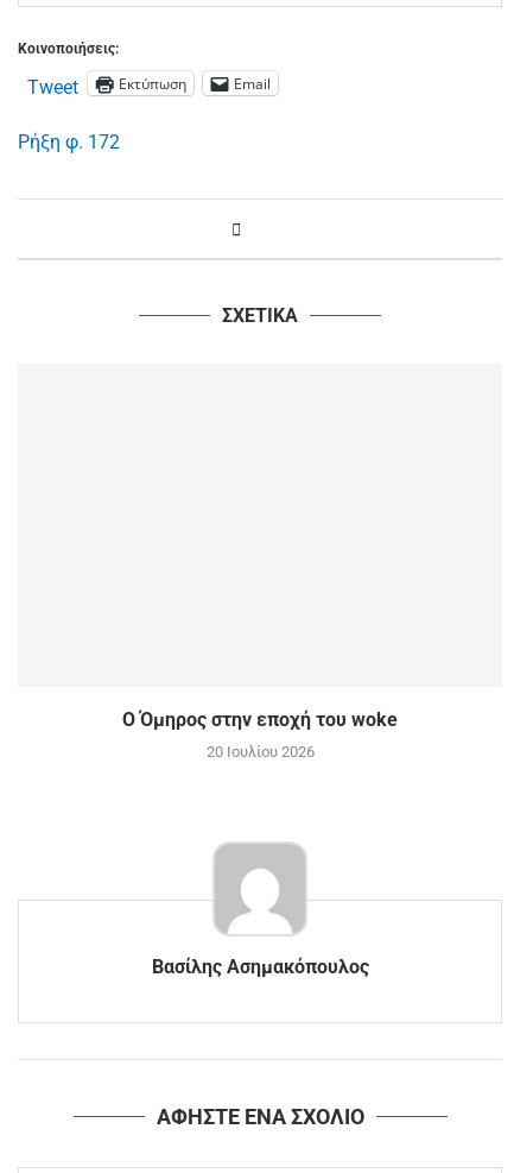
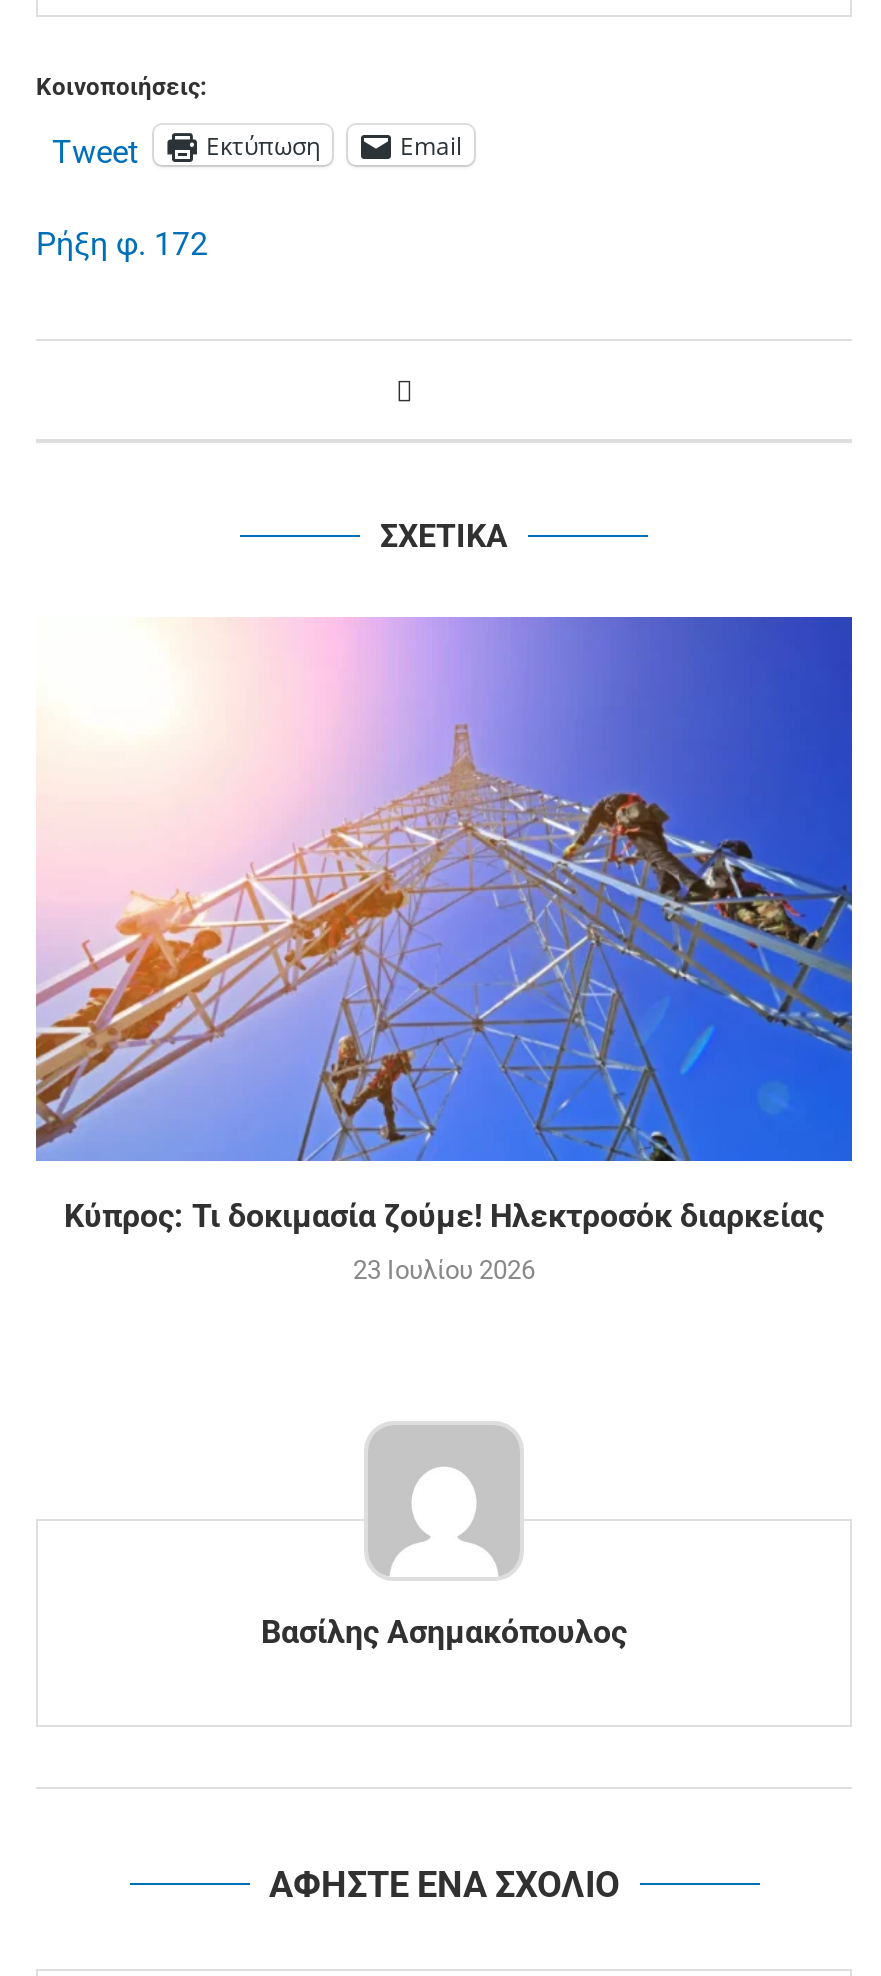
+ [image]

- Ο Όμηρος στην εποχή του woke
+ Κύπρος: Τι δοκιμασία ζούμε! Ηλεκτροσόκ διαρκείας

- 20 Ιουλίου 2026
+ 23 Ιουλίου 2026
